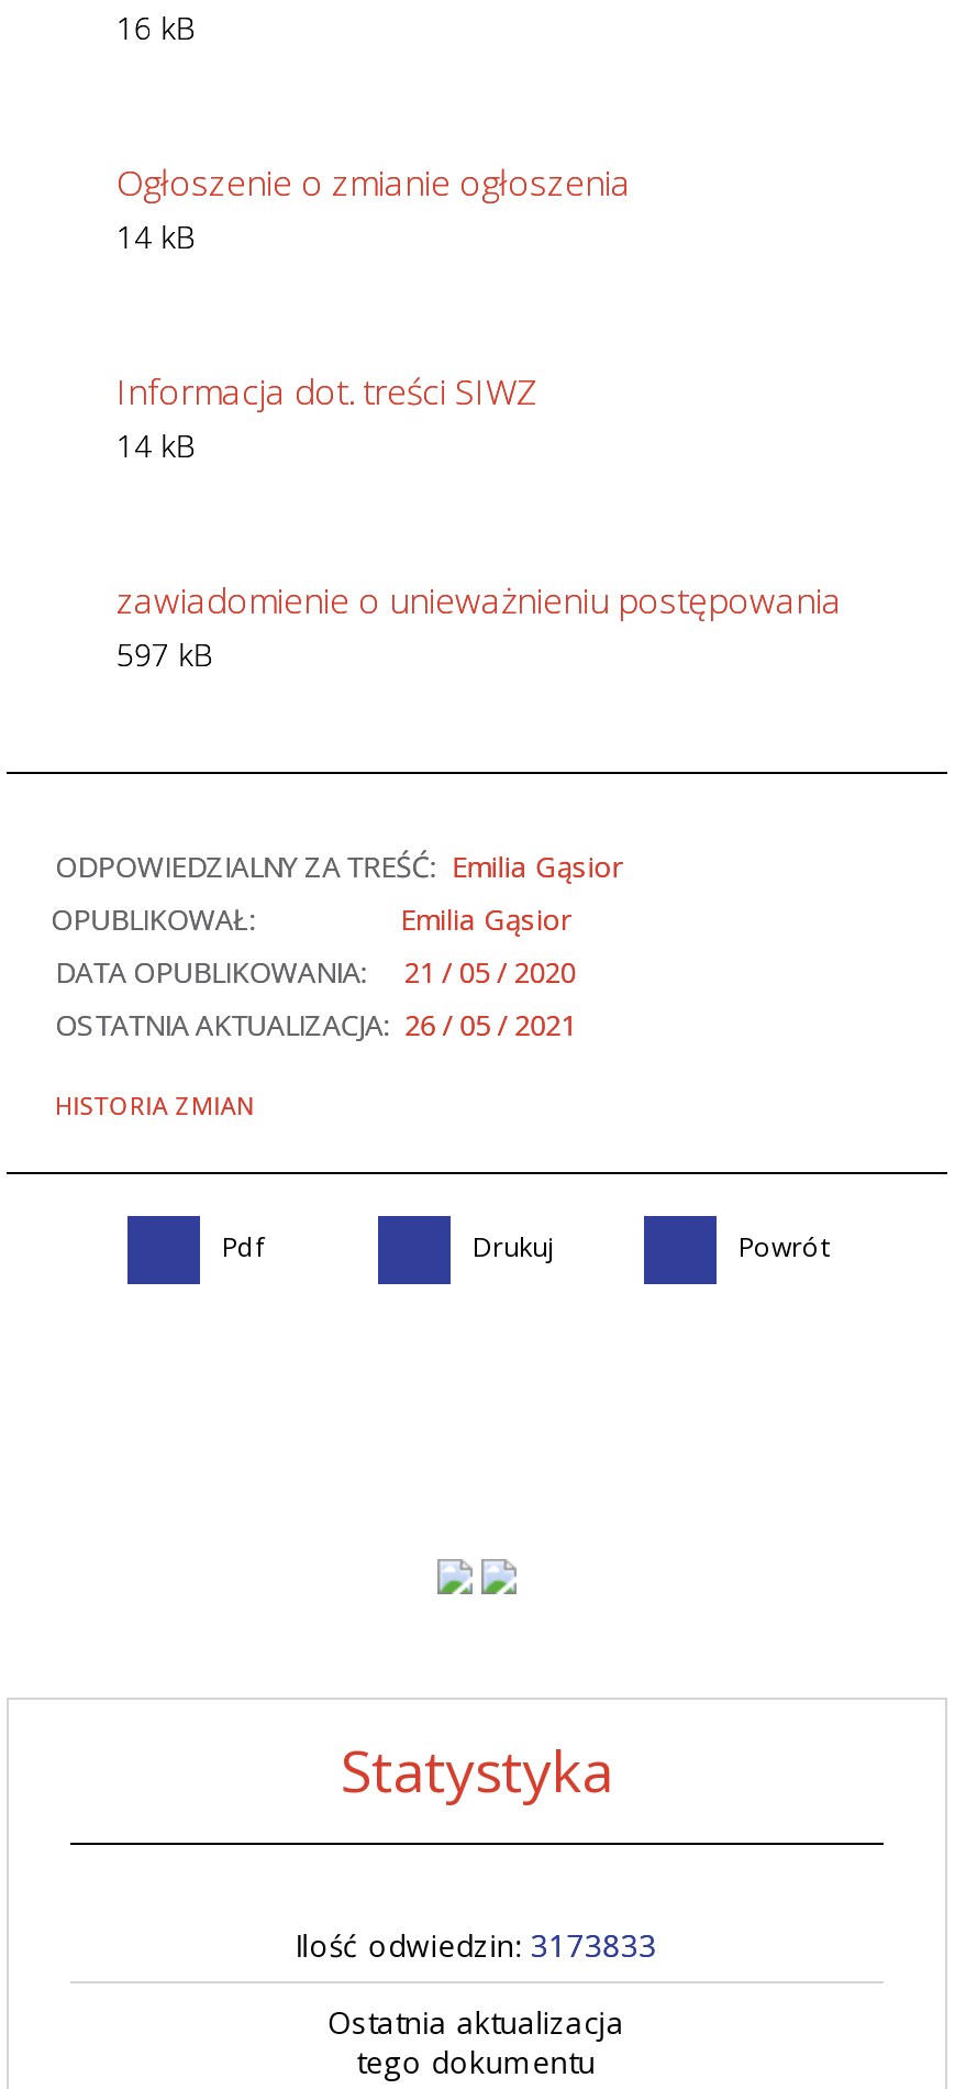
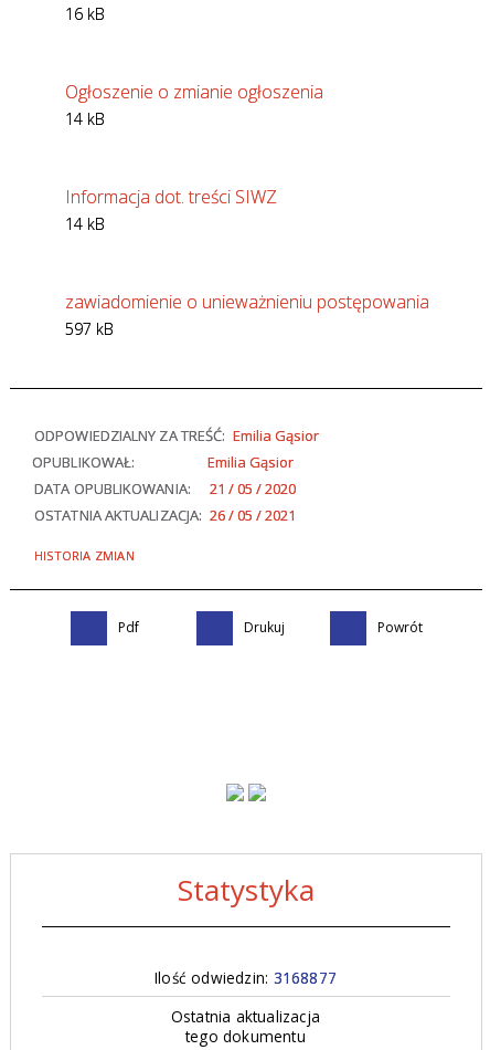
- Ilość odwiedzin: 3173833
+ Ilość odwiedzin: 3168877
